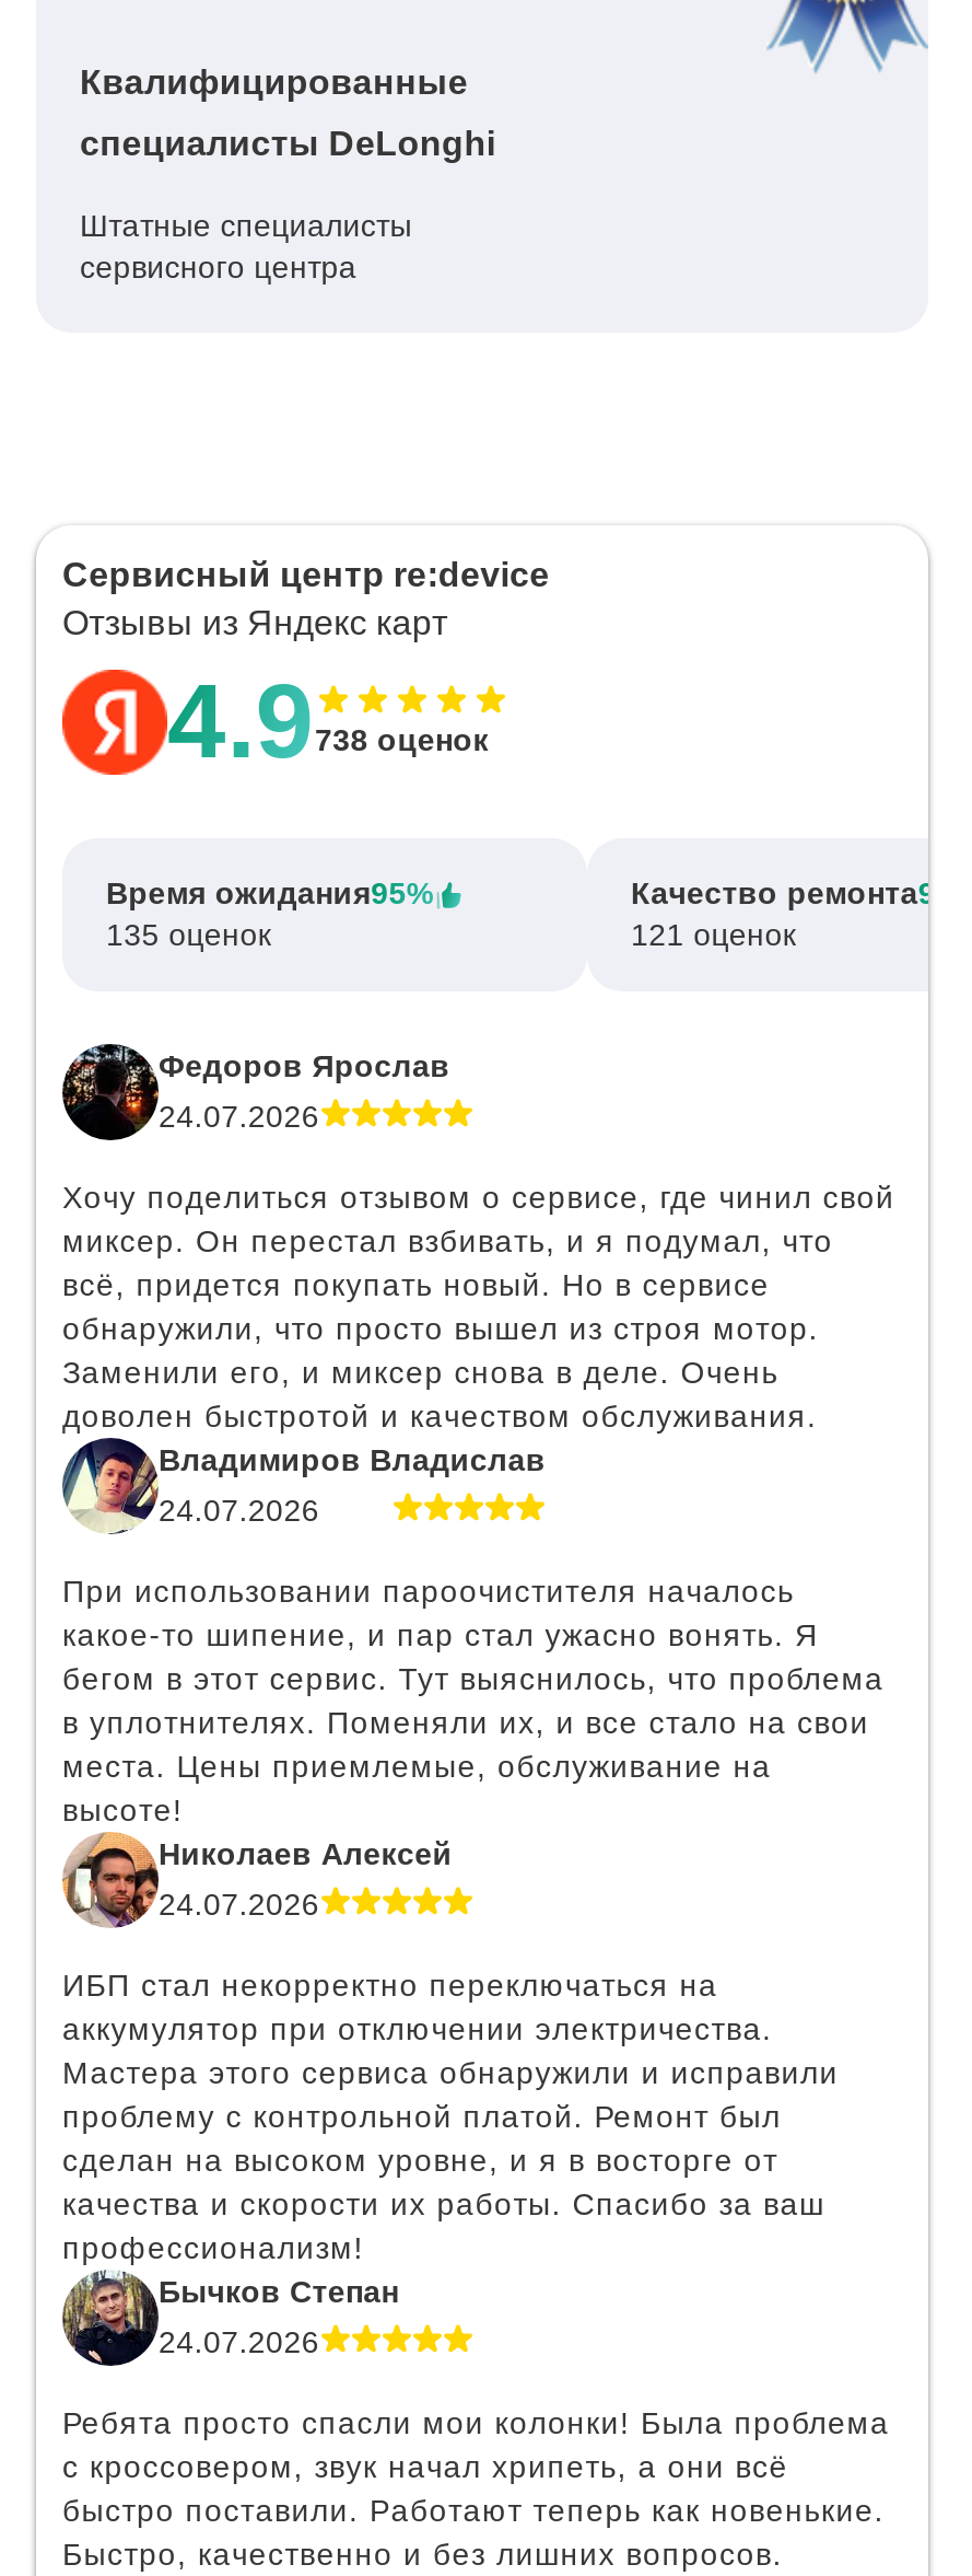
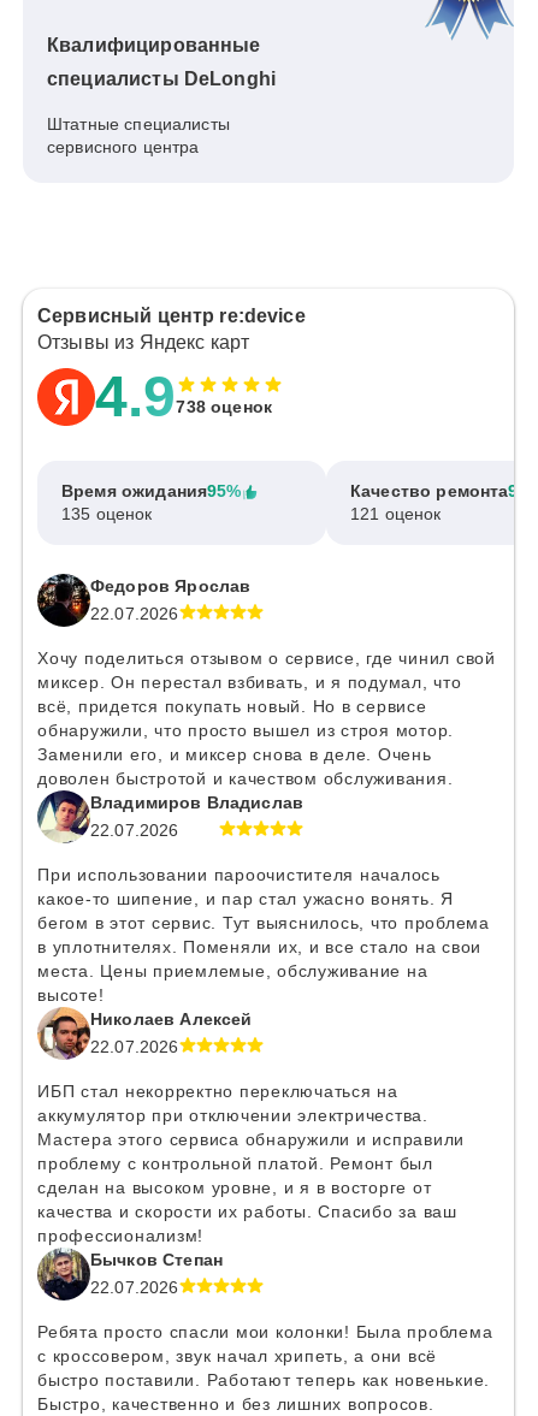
- 24.07.2026
+ 22.07.2026

- 24.07.2026
+ 22.07.2026

- 24.07.2026
+ 22.07.2026

- 24.07.2026
+ 22.07.2026
